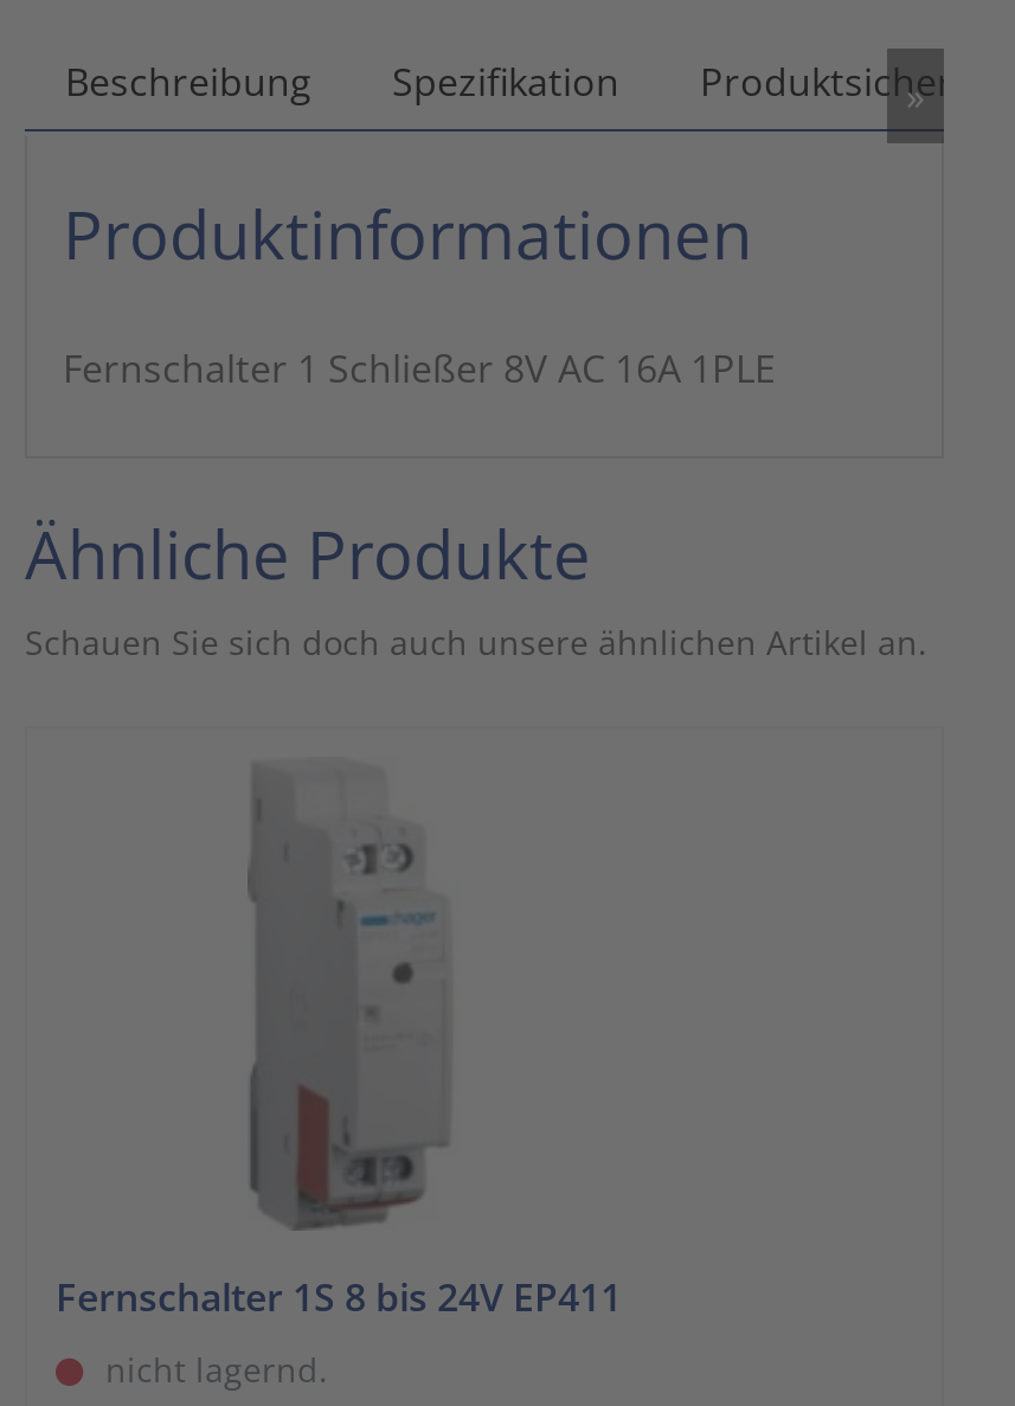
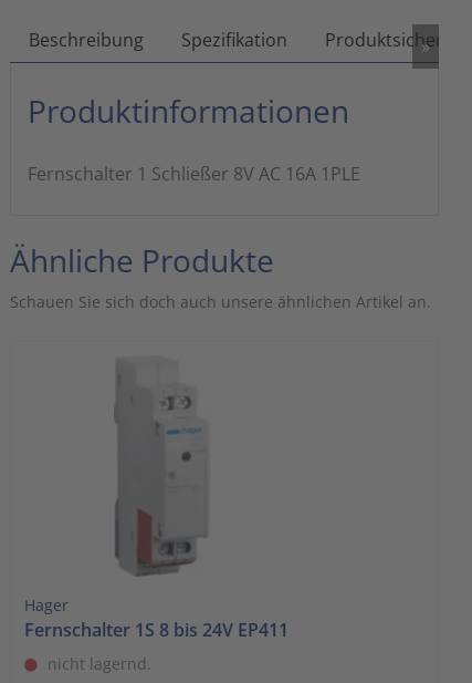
+ Hager
